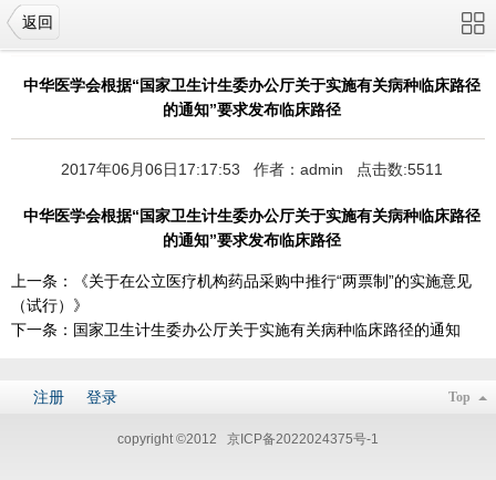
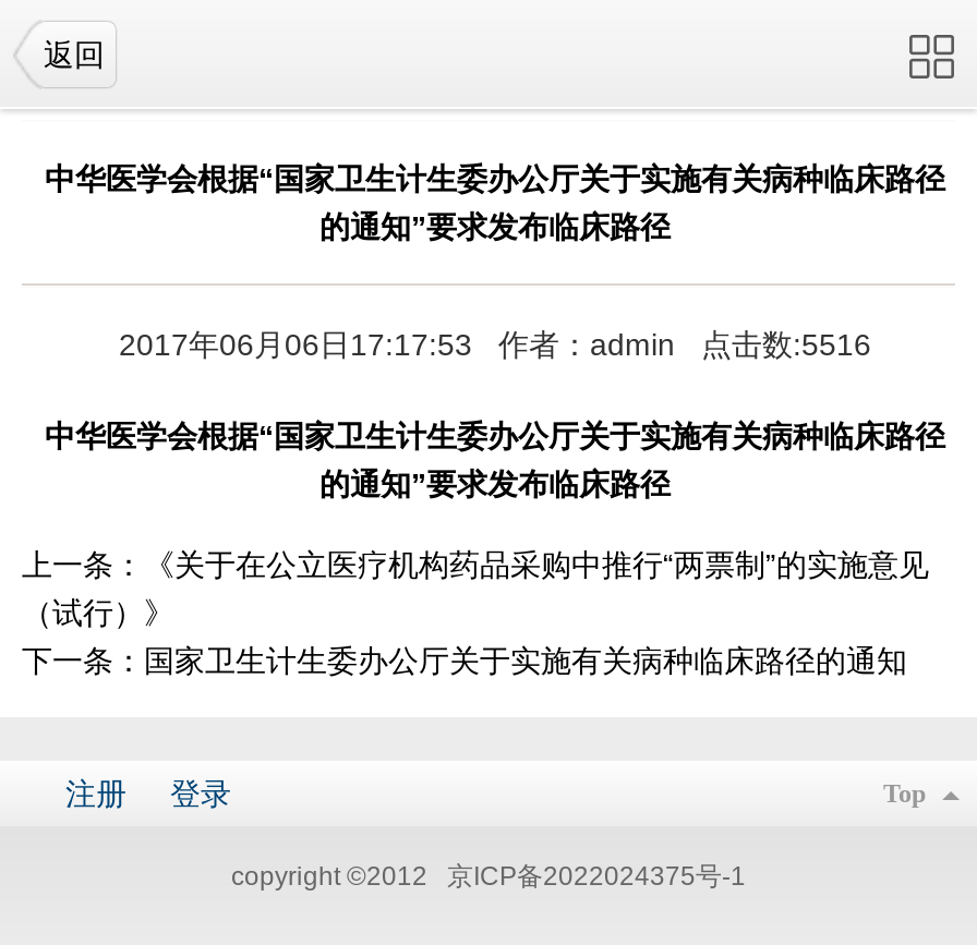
- 2017年06月06日17:17:53 作者：admin 点击数:5511
+ 2017年06月06日17:17:53 作者：admin 点击数:5516
